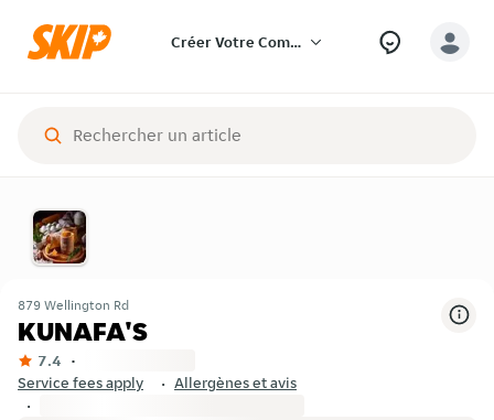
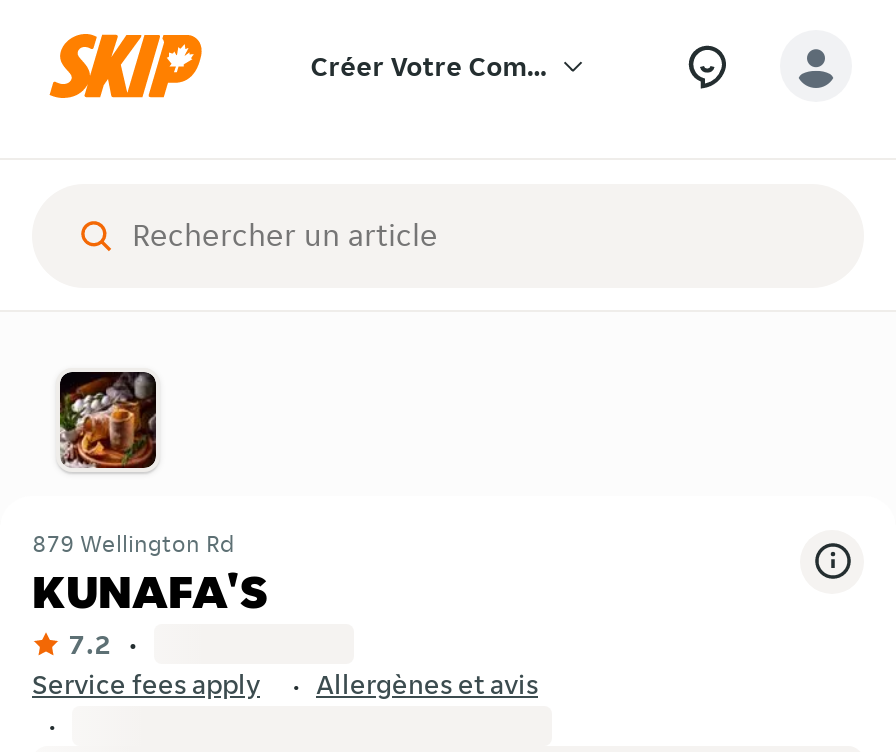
- 7.4
+ 7.2
